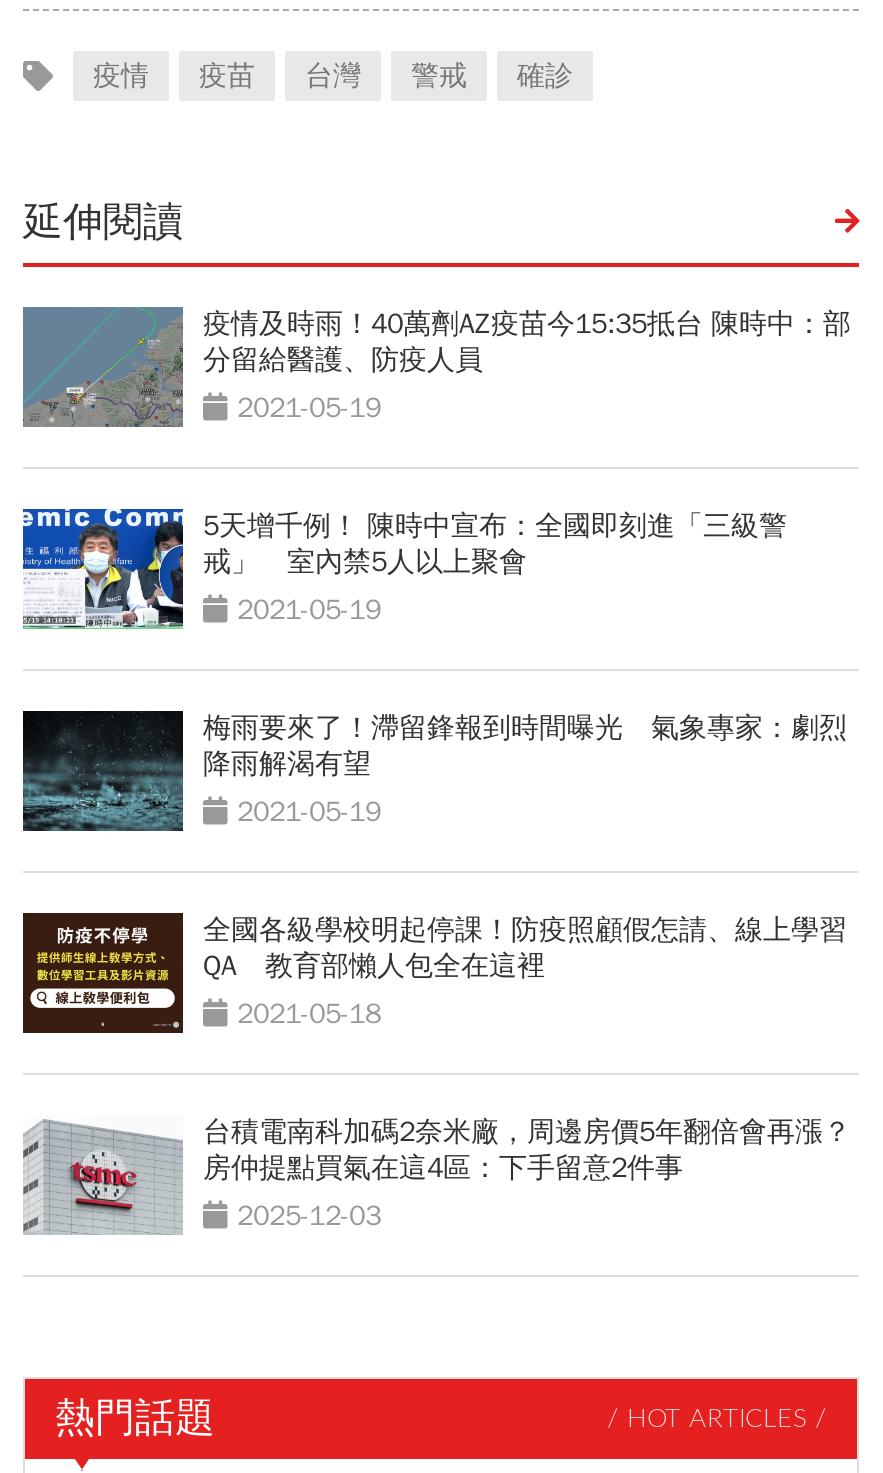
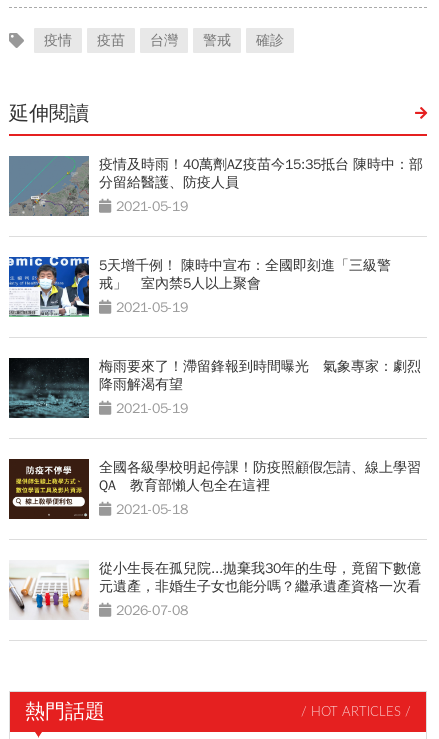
- [image]
- 台積電南科加碼2奈米廠，周邊房價5年翻倍會再漲？
- 房仲提點買氣在這4區：下手留意2件事
- 2025-12-03
+ [image]
+ 從小生長在孤兒院...拋棄我30年的生母，竟留下數億
+ 元遺產，非婚生子女也能分嗎？繼承遺產資格一次看
+ 2026-07-08
